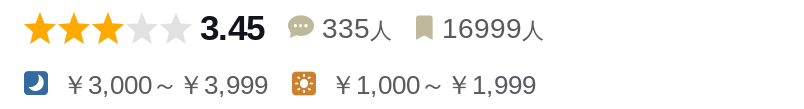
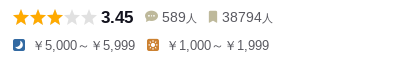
- 335人
+ 589人

- 16999人
+ 38794人

- ￥3,000～￥3,999
+ ￥5,000～￥5,999
